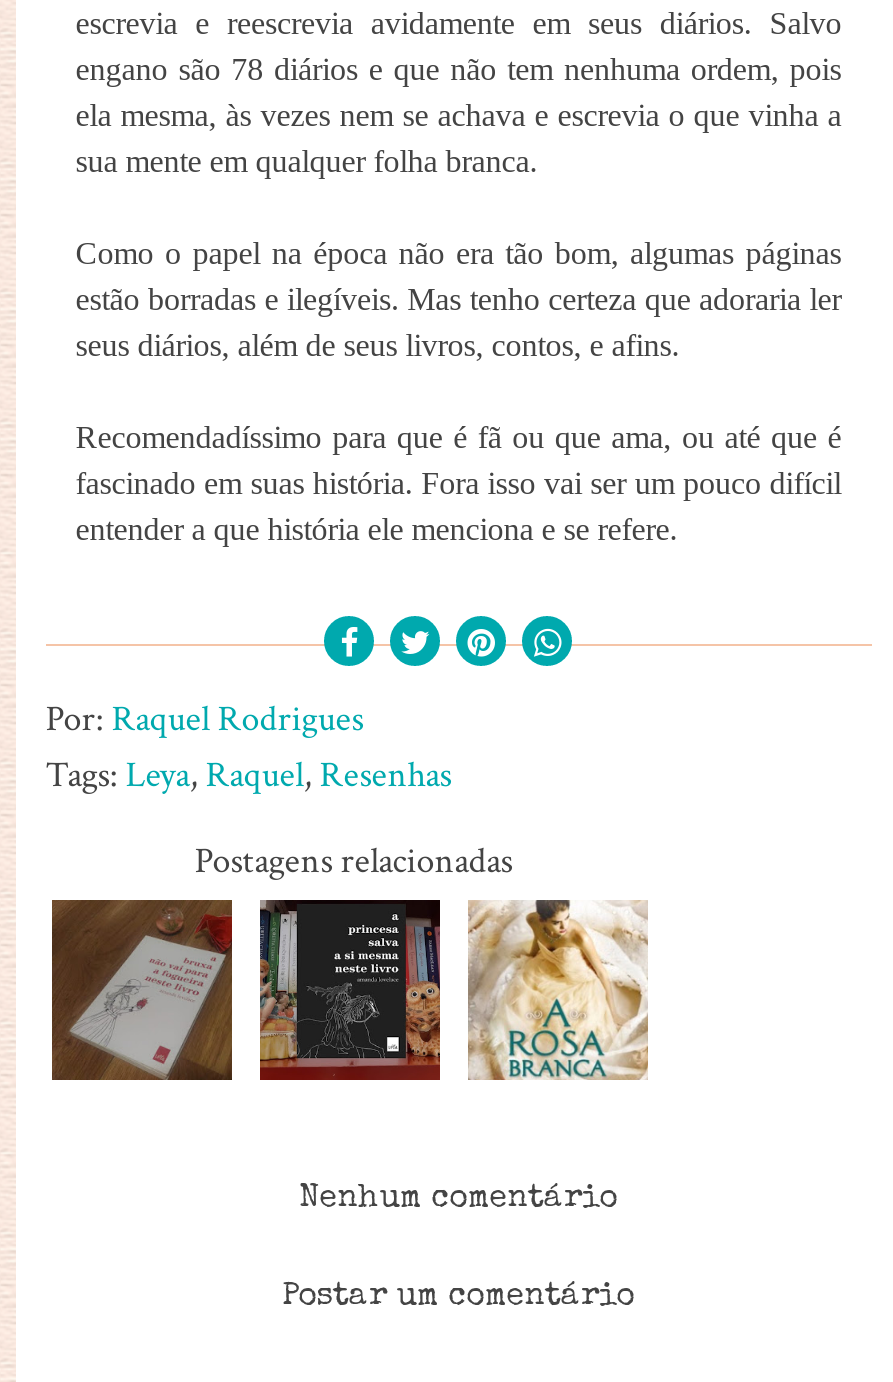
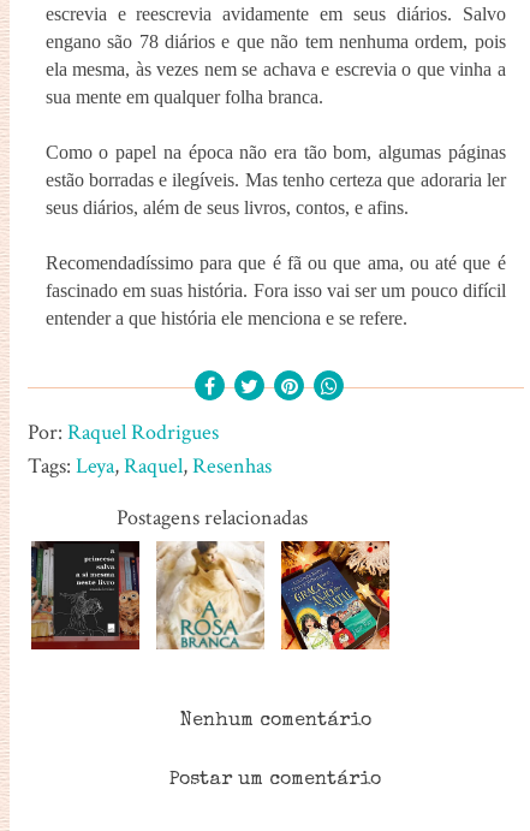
- [image]
+ [image]

- [image]
+ [image]

- [image]
+ [image]
